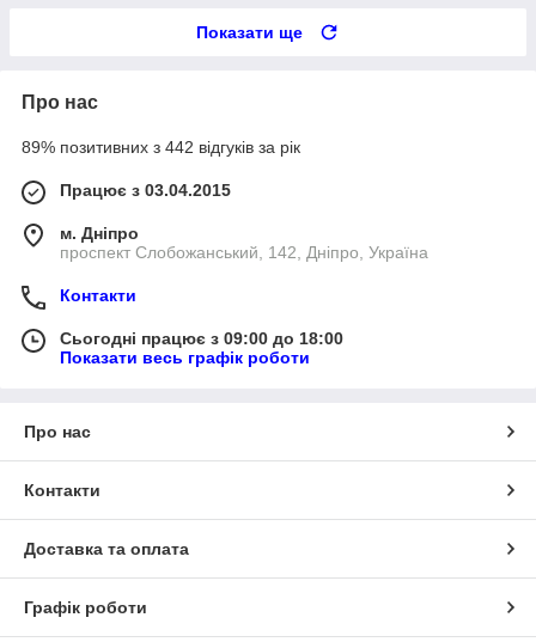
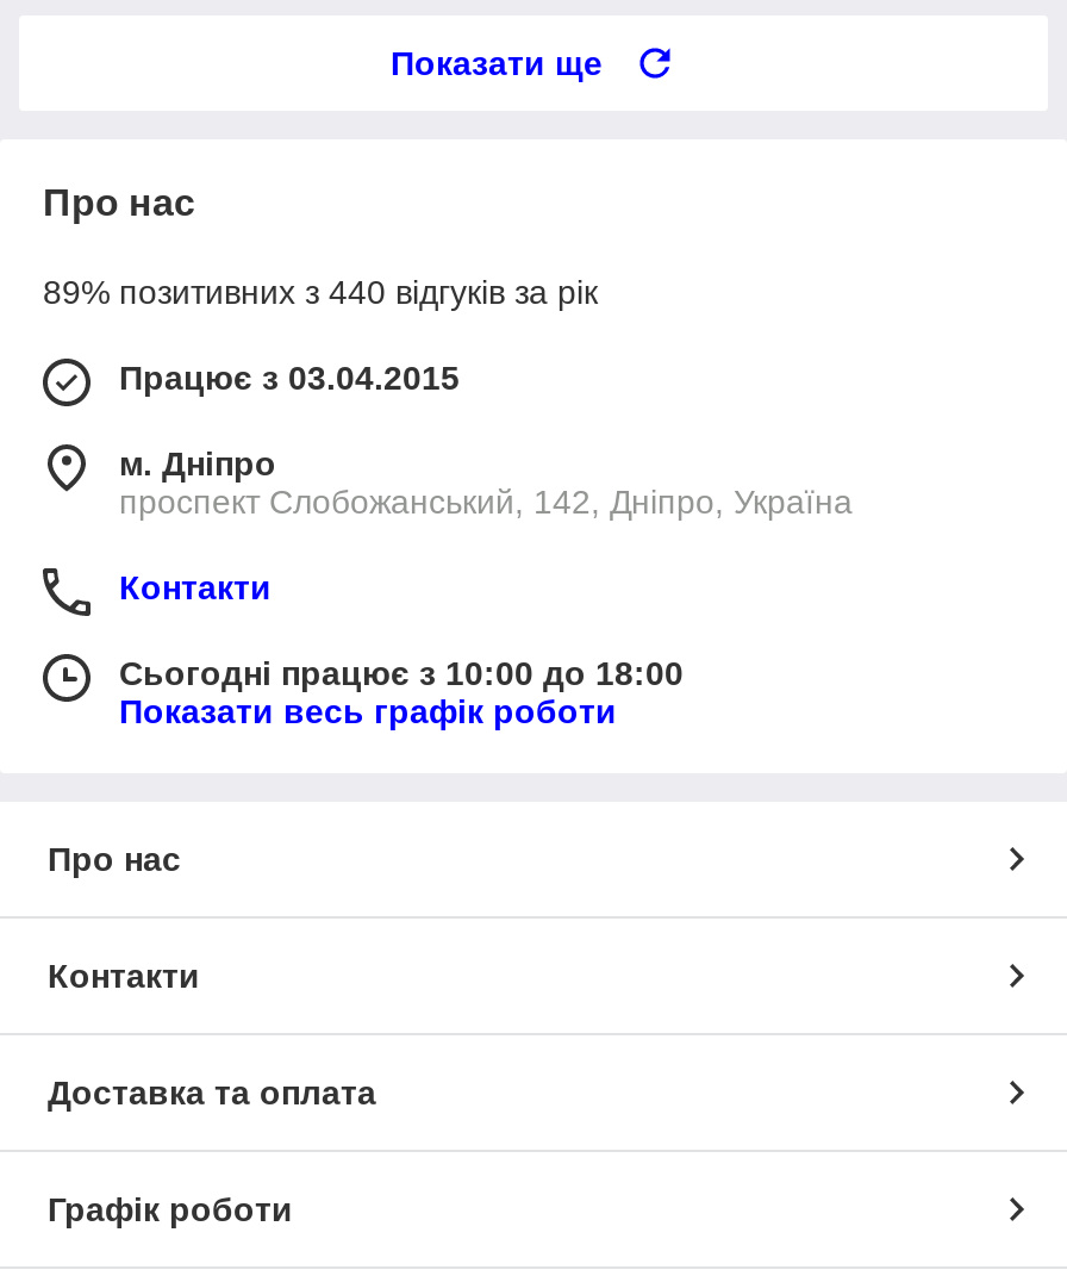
- 89% позитивних з 442 відгуків за рік
+ 89% позитивних з 440 відгуків за рік

- Сьогодні працює з 09:00 до 18:00
+ Сьогодні працює з 10:00 до 18:00
